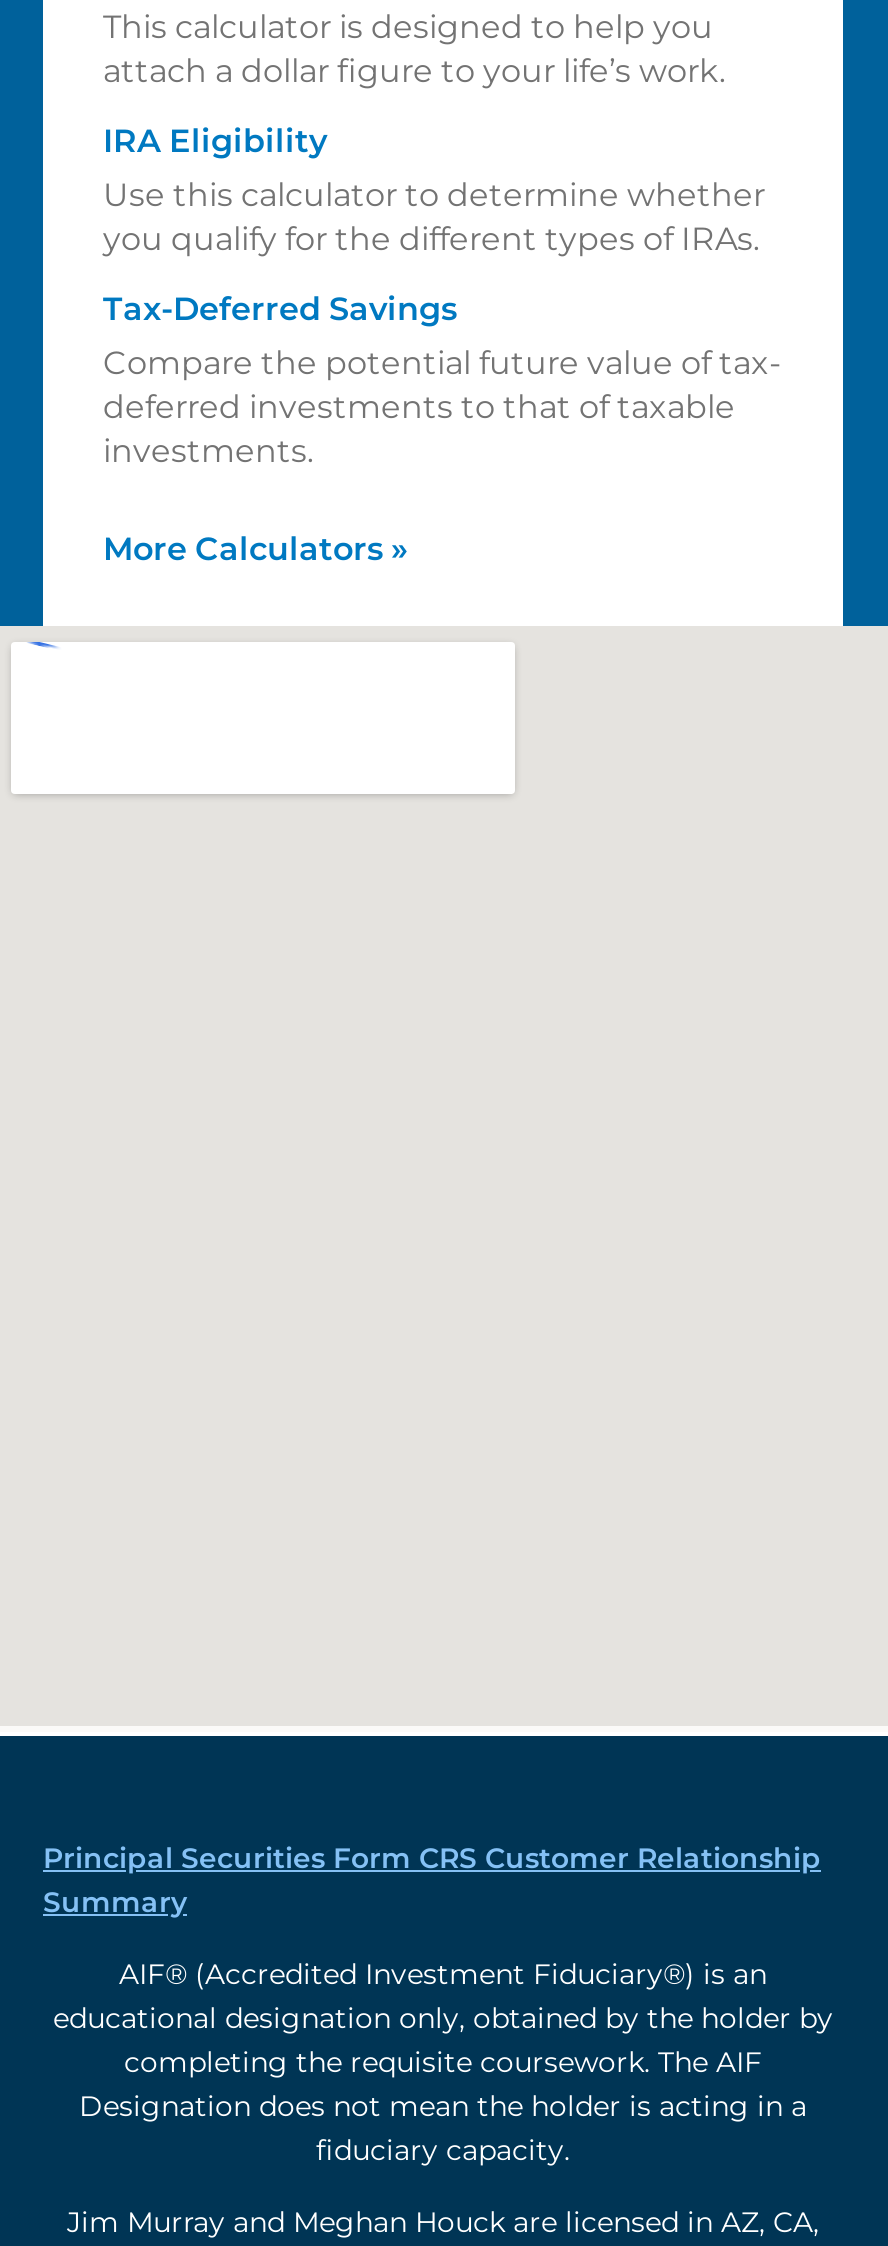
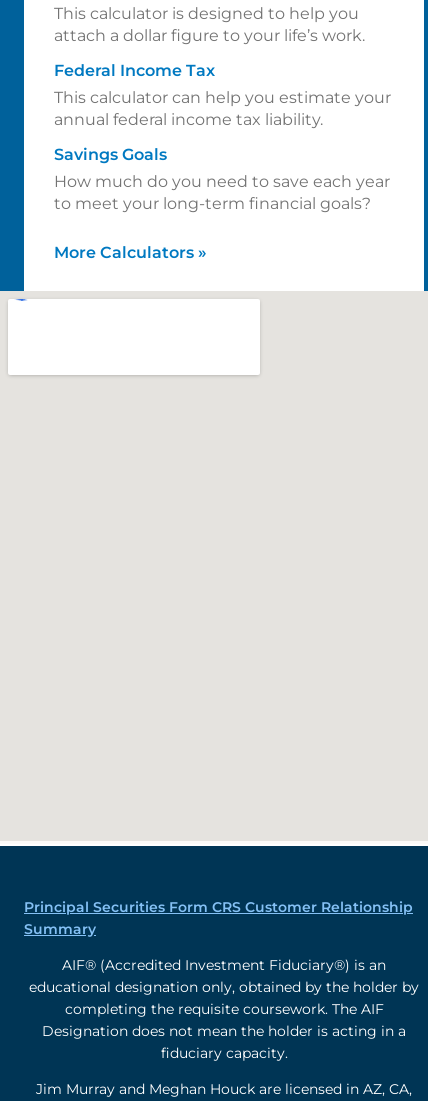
- IRA Eligibility
- Use this calculator to determine whether
- you qualify for the different types of IRAs.
+ Federal Income Tax
+ This calculator can help you estimate your
+ annual federal income tax liability.

- Tax-Deferred Savings
- Compare the potential future value of tax-
- deferred investments to that of taxable
- investments.
+ Savings Goals
+ How much do you need to save each year
+ to meet your long-term financial goals?
